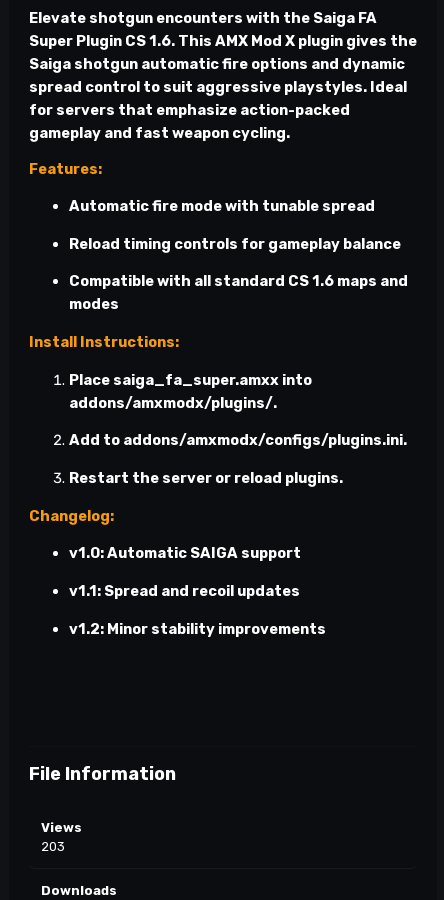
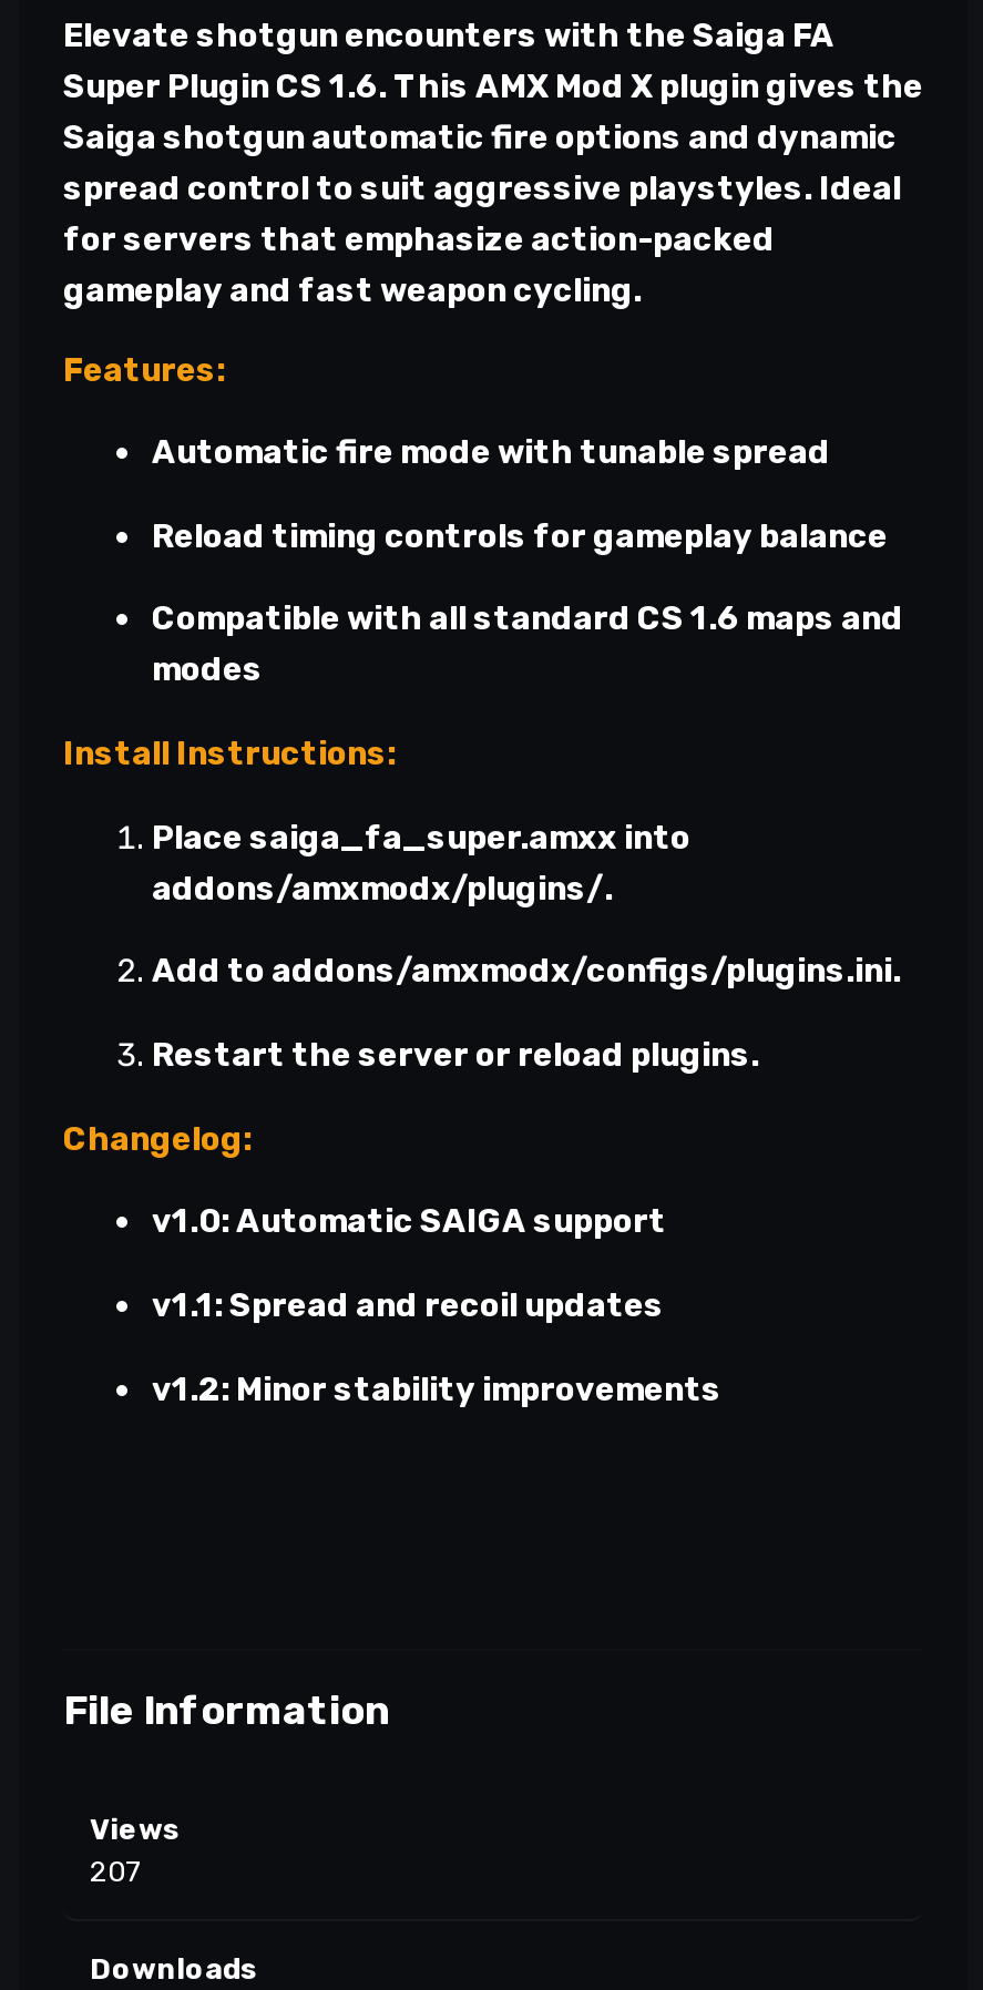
- 203
+ 207
